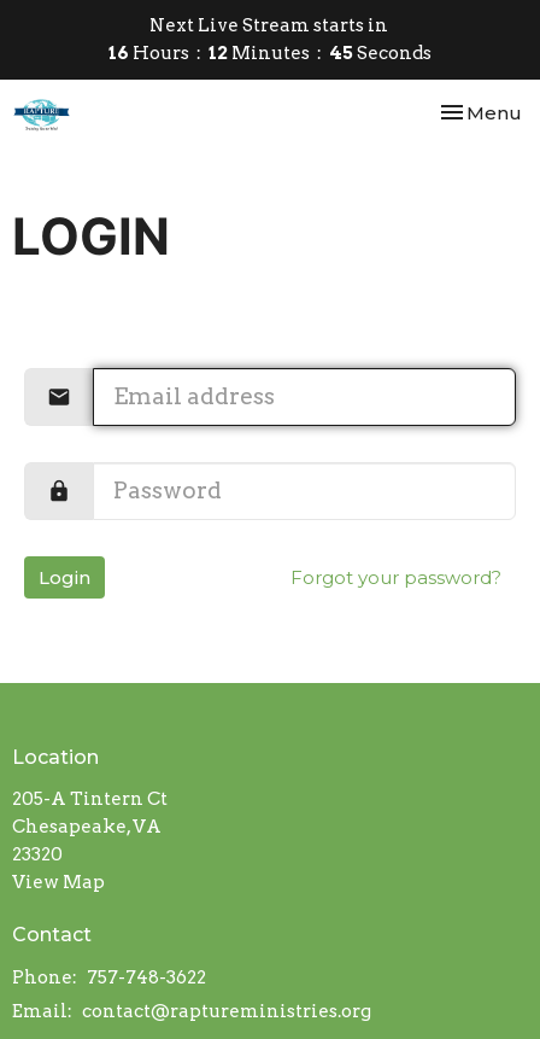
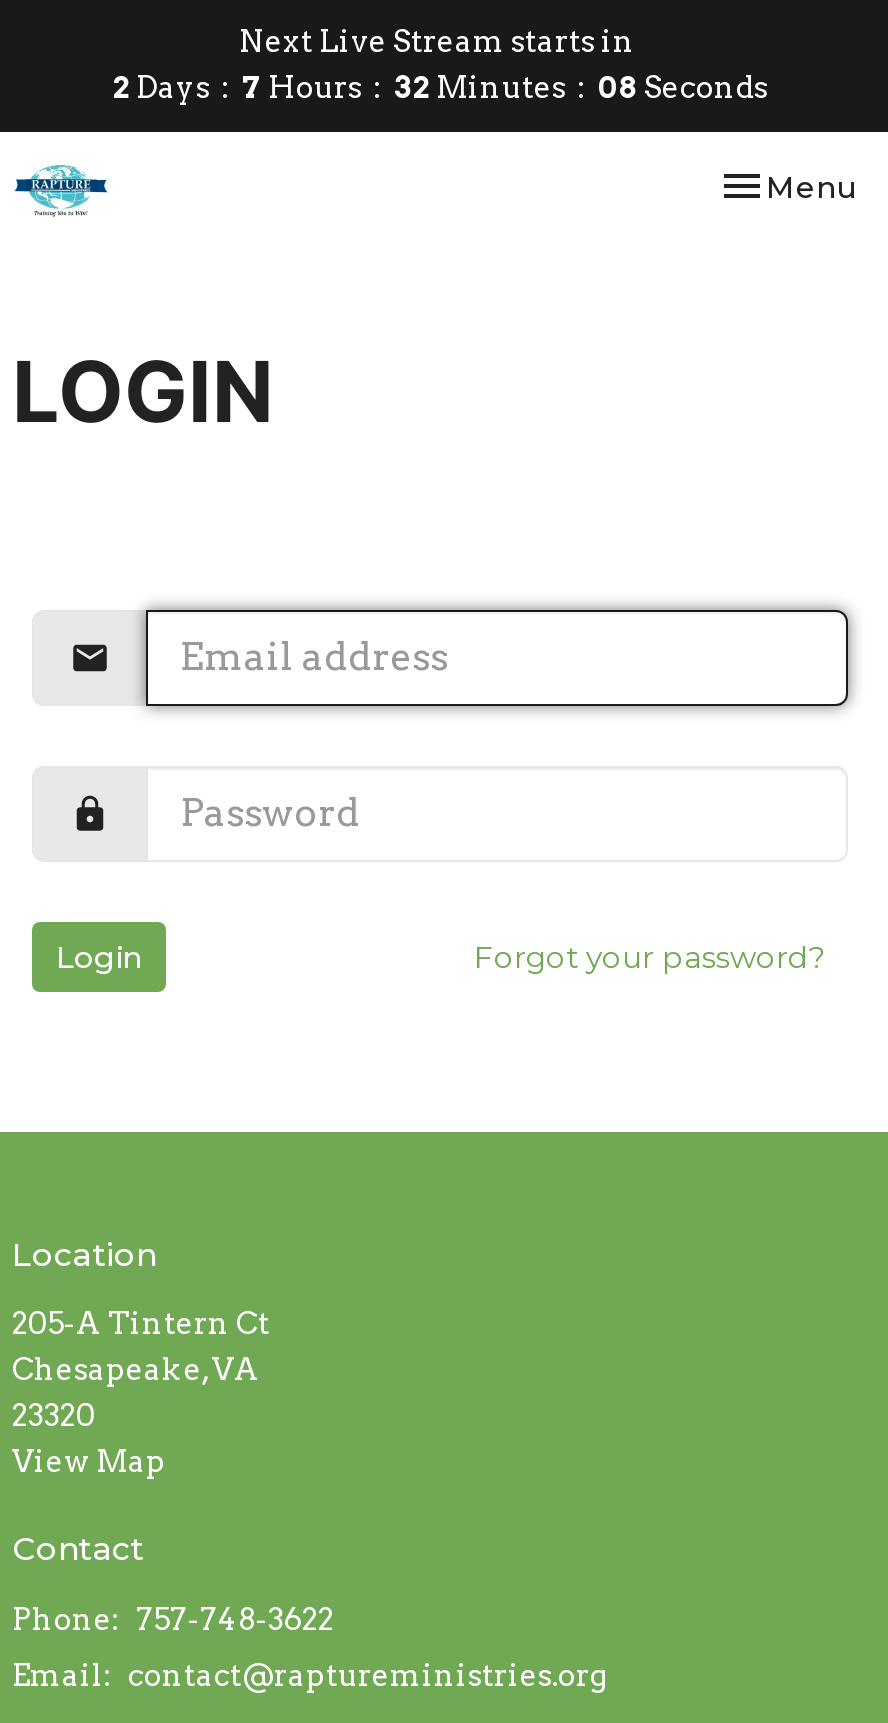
- 16 Hours
- 12 Minutes
- 45 Seconds
+ 2 Days
+ 7 Hours
+ 32 Minutes
+ 08 Seconds
